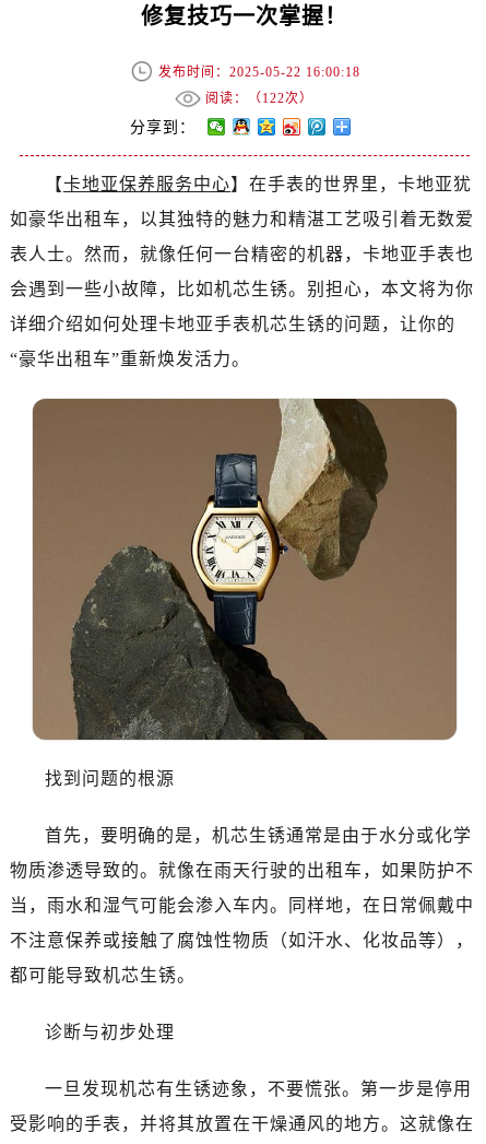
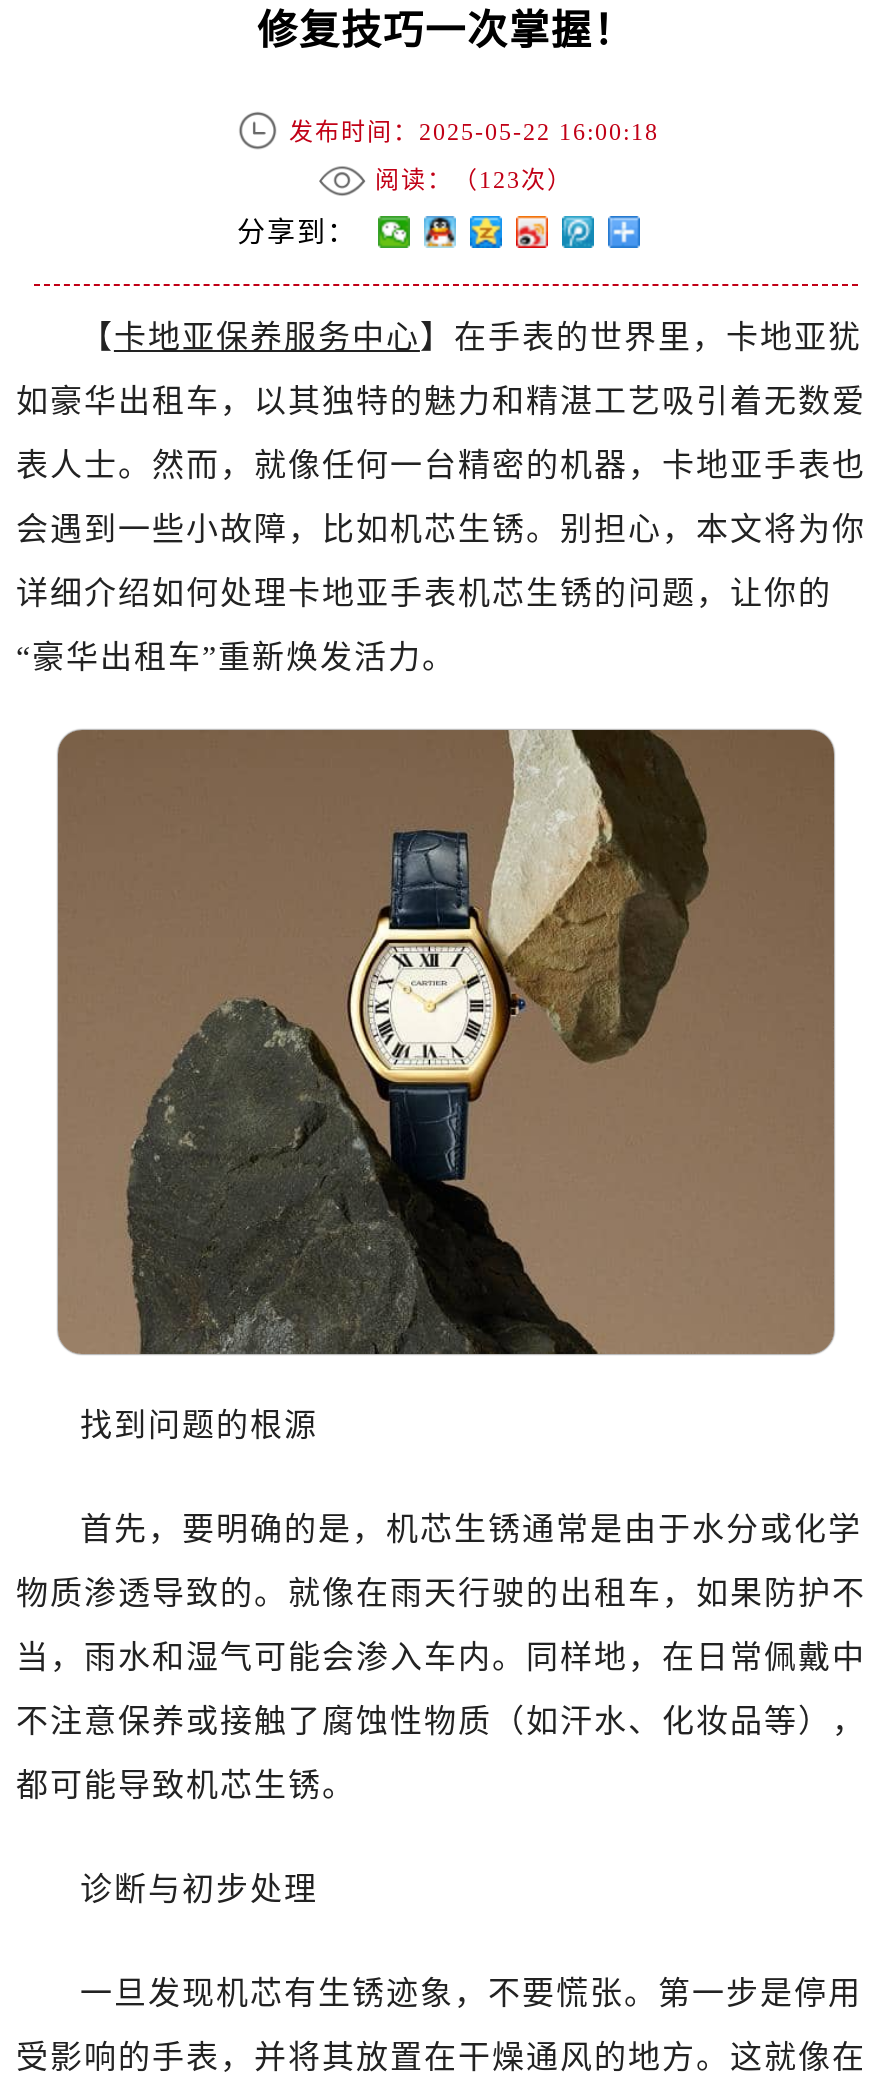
- 阅读：（122次）
+ 阅读：（123次）
